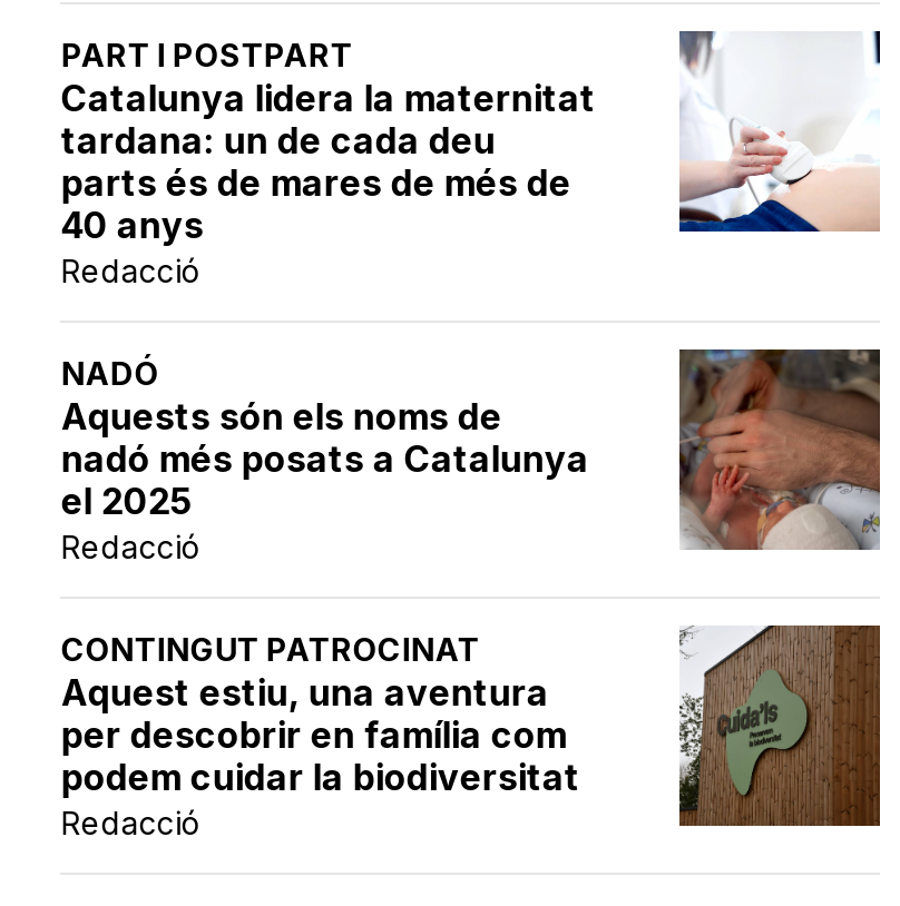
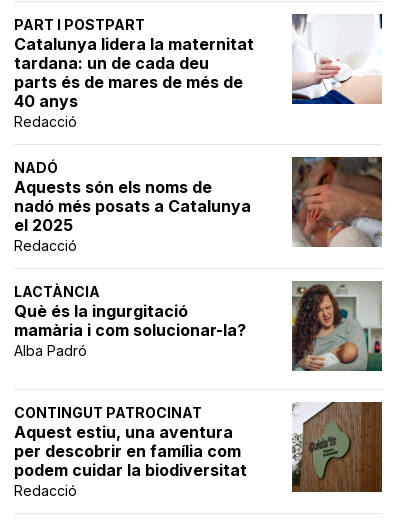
+ LACTÀNCIA
+ Què és la ingurgitació
+ mamària i com solucionar-la?
+ Alba Padró

+ [image]
